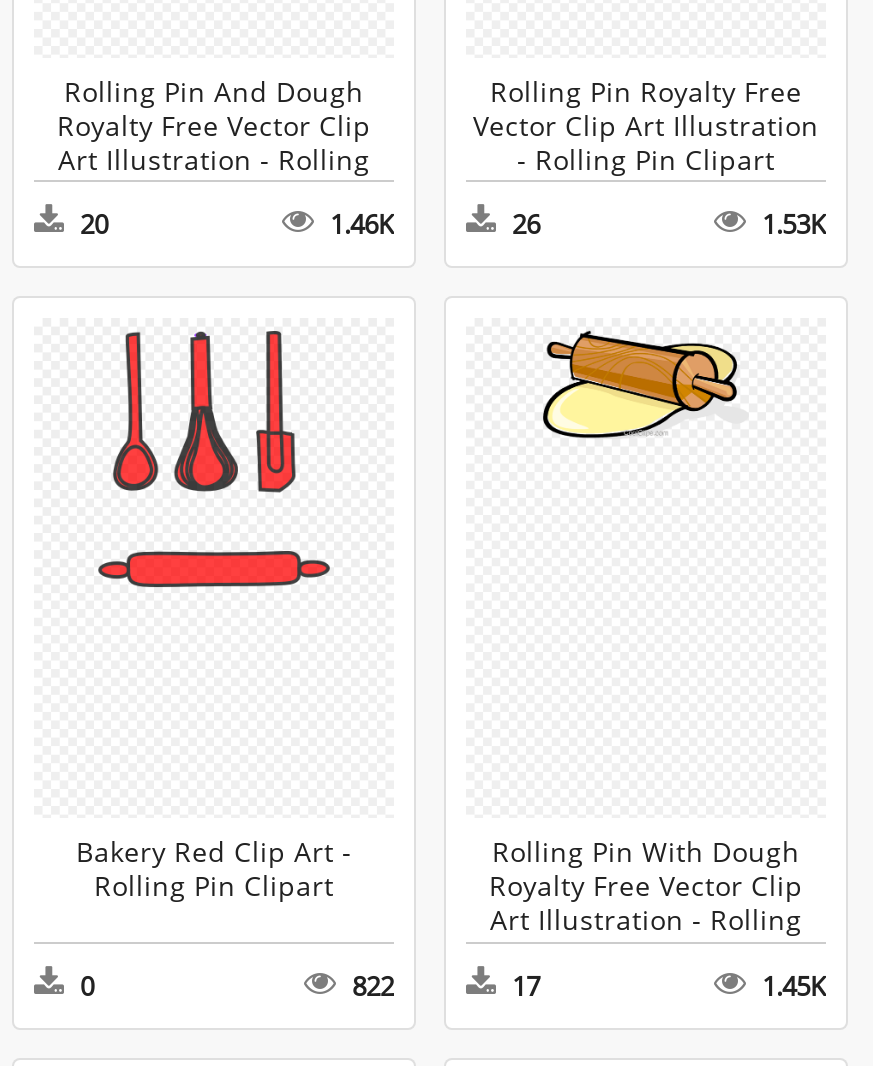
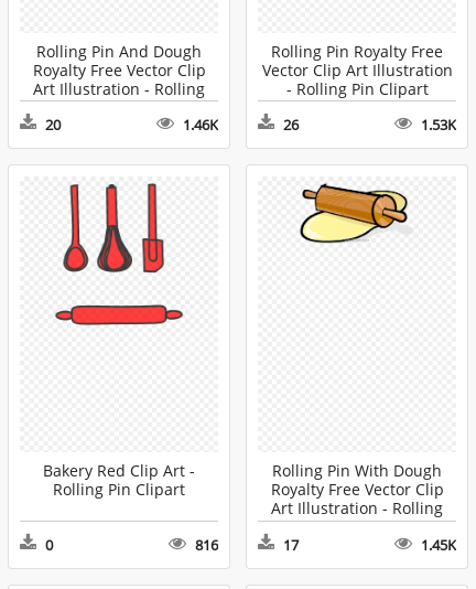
- 822
+ 816
